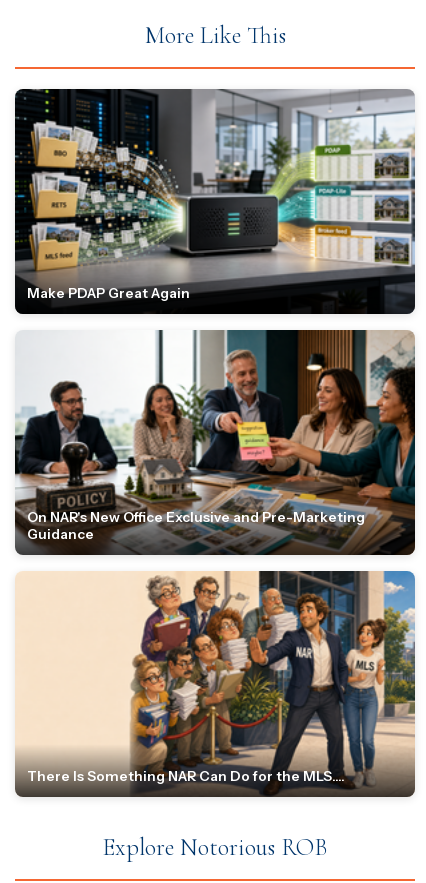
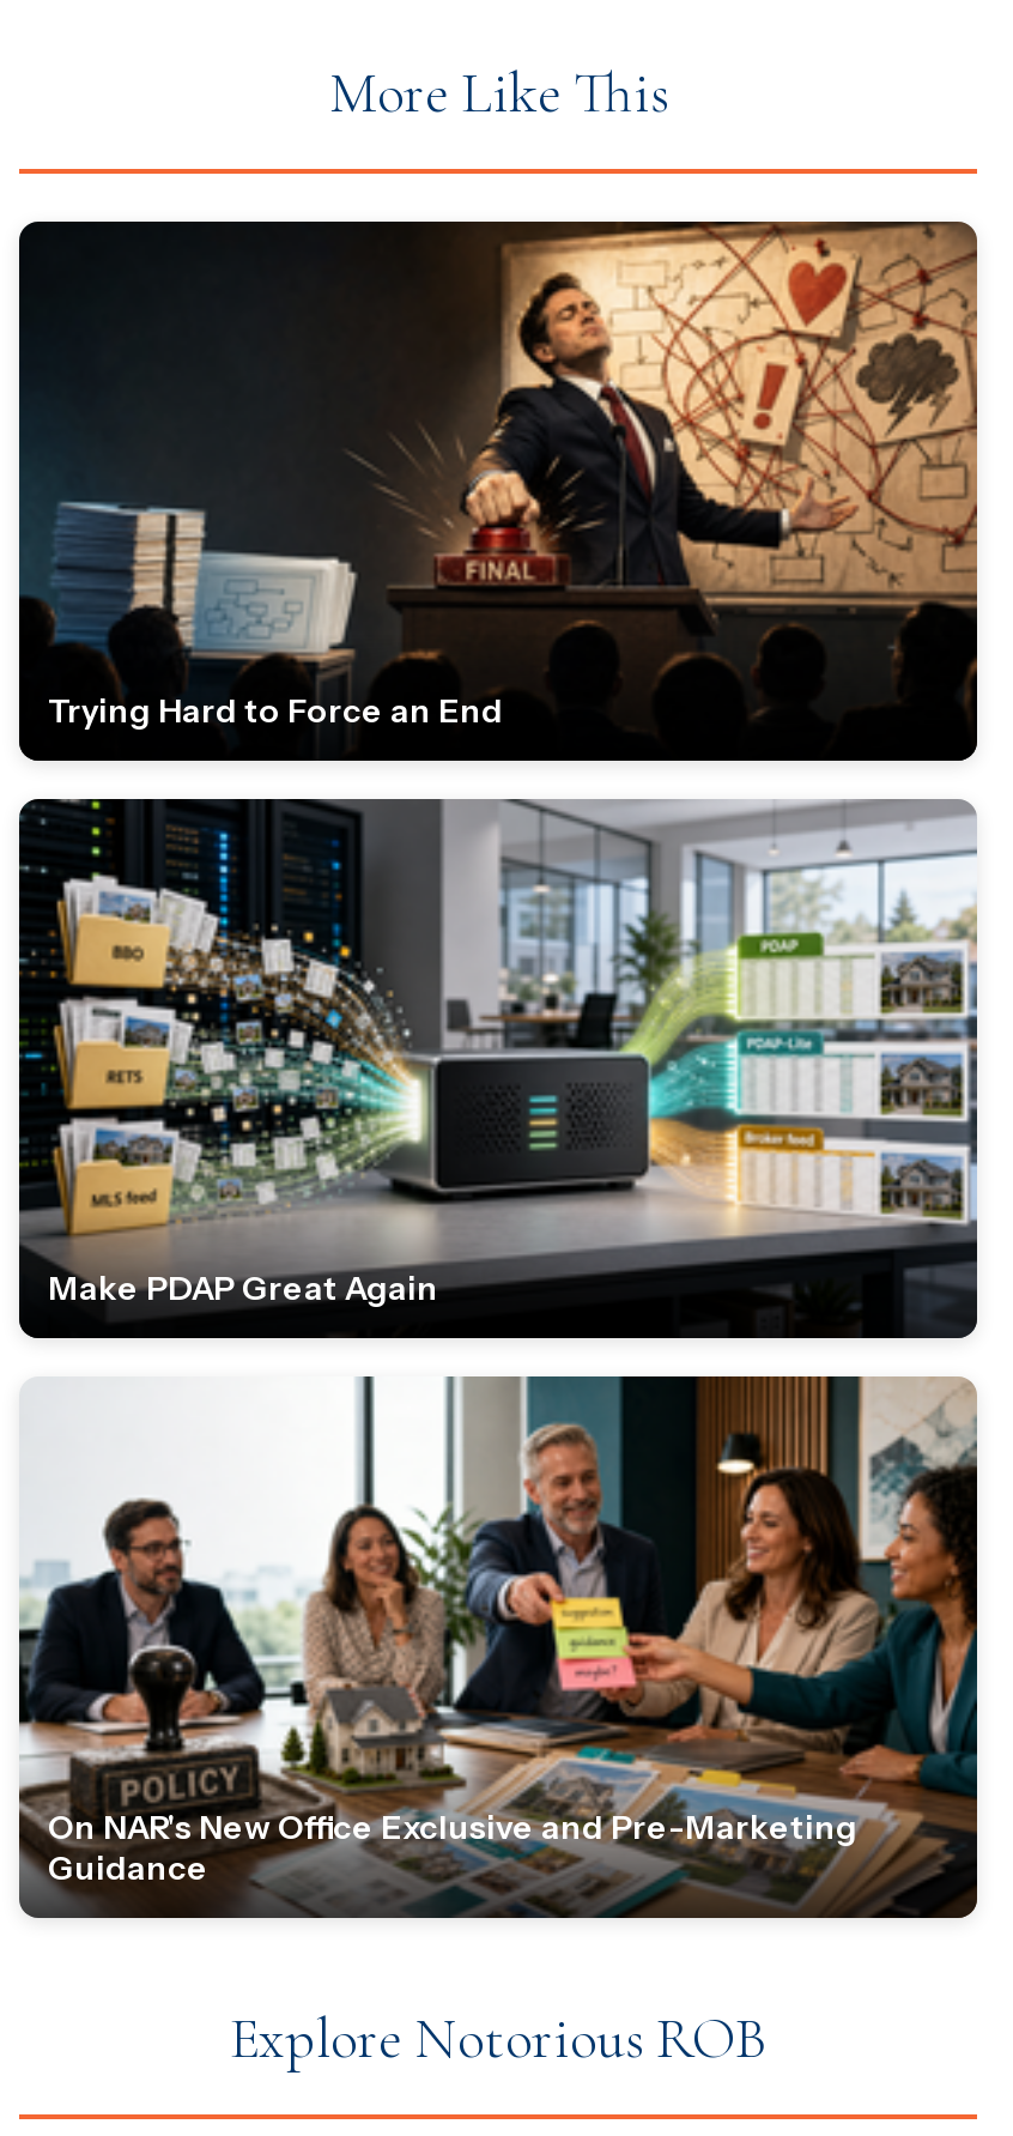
+ [image]
+ Trying Hard to Force an End

moved down: [image] | Make PDAP Great Again | On NAR's New Office Exclusive and Pre-Marketing | Guidance

- [image]
- There Is Something NAR Can Do for the MLS....
